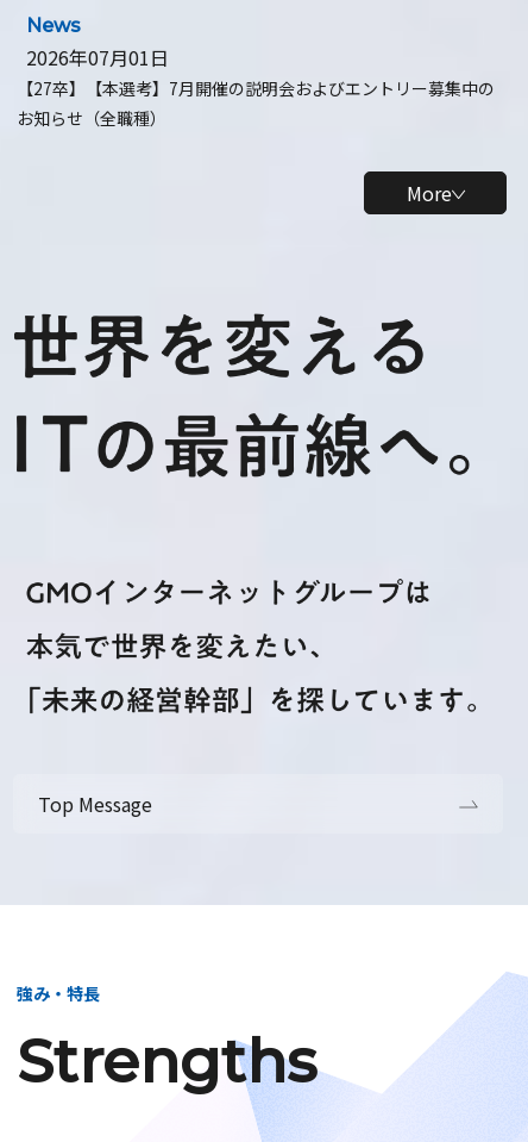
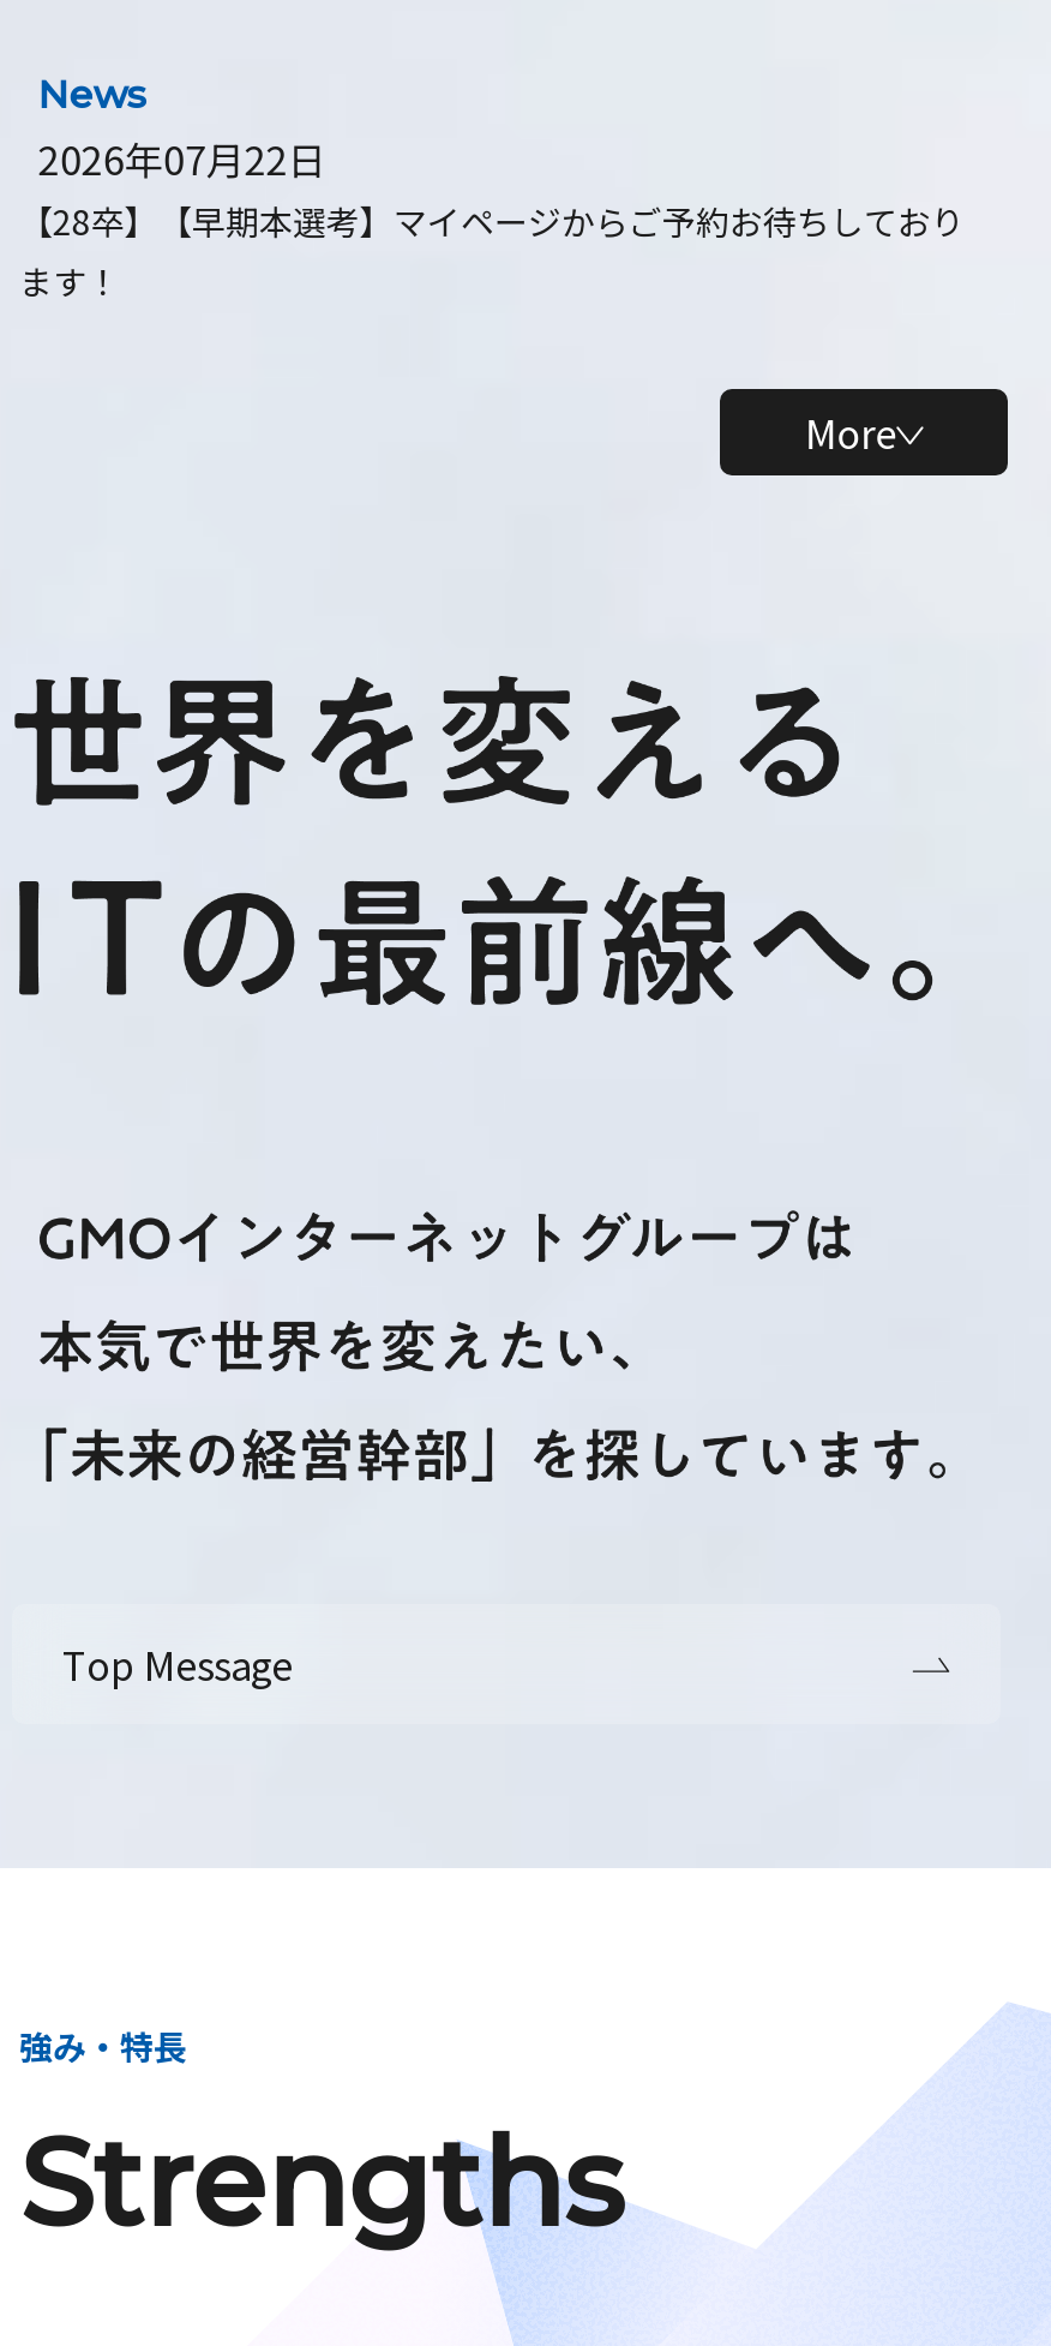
- 2026年07月01日
- 【27卒】【本選考】7月開催の説明会およびエントリー募集中の
- お知らせ（全職種）
+ 2026年07月22日
+ 【28卒】【早期本選考】マイページからご予約お待ちしており
+ ます！
